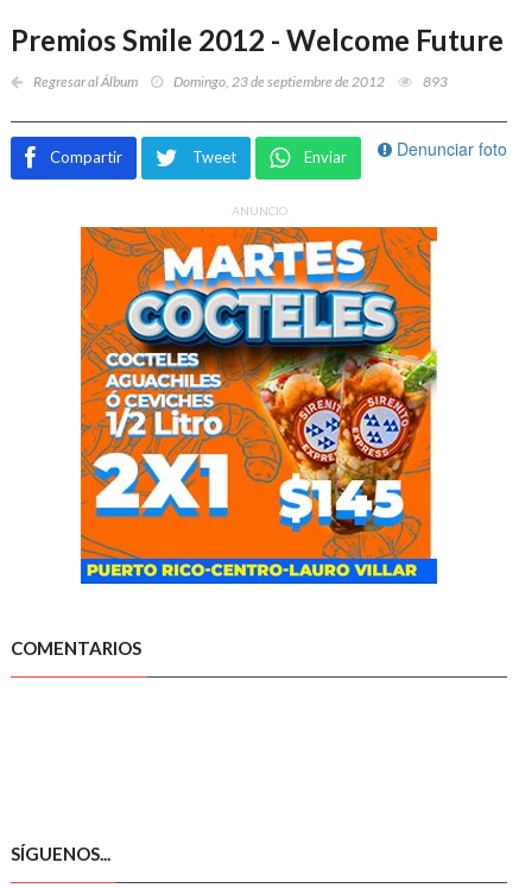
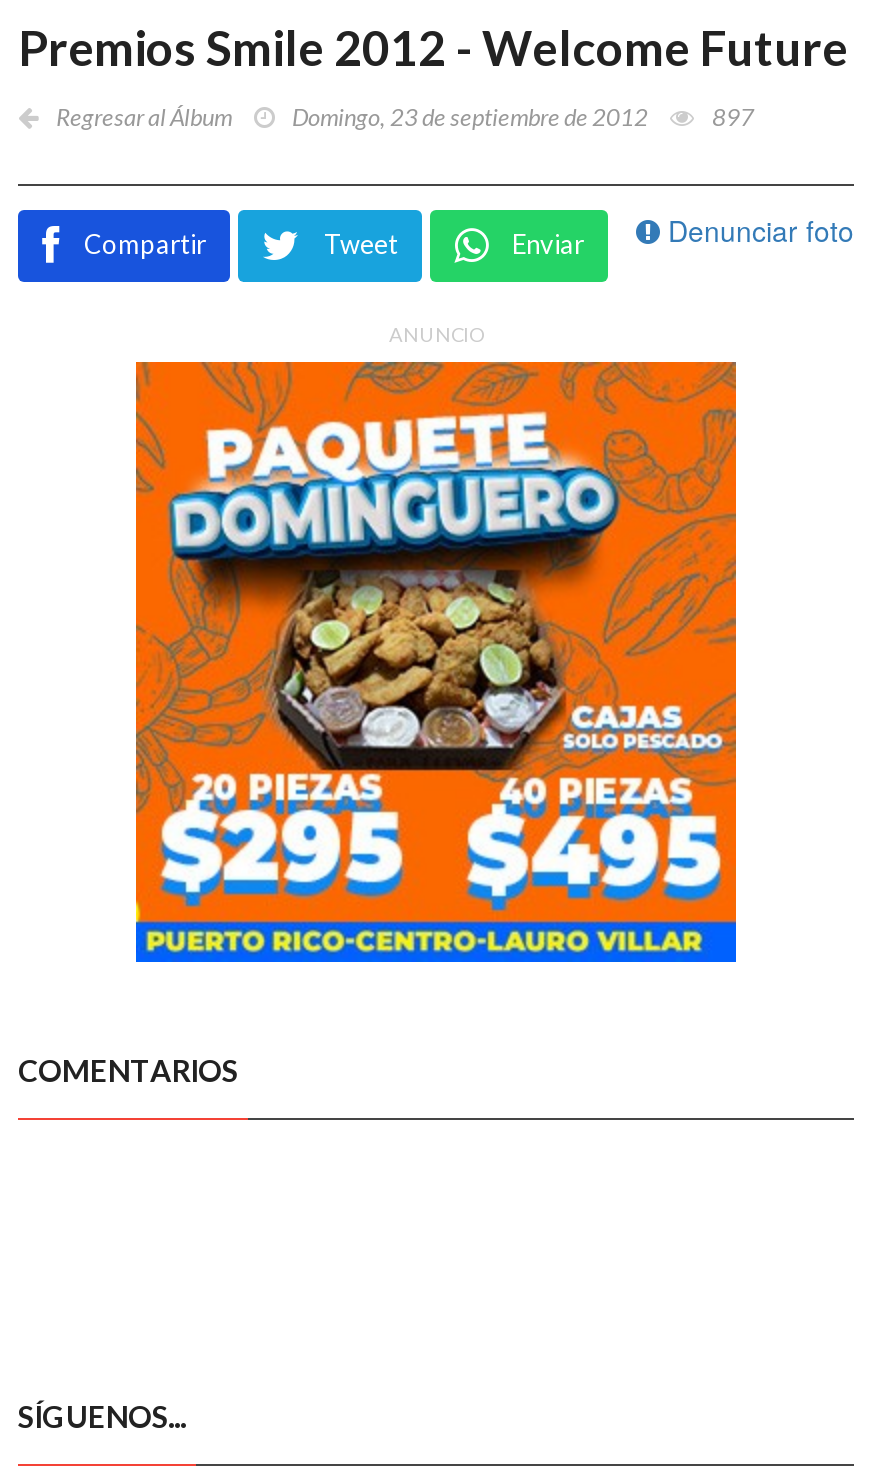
- 893
+ 897

- [image]
+ [image]
